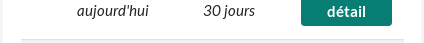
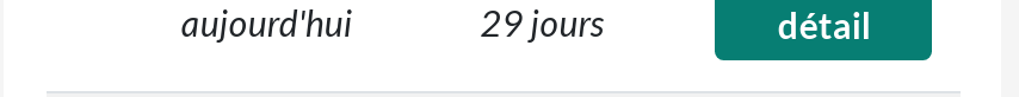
- 30 jours
+ 29 jours
